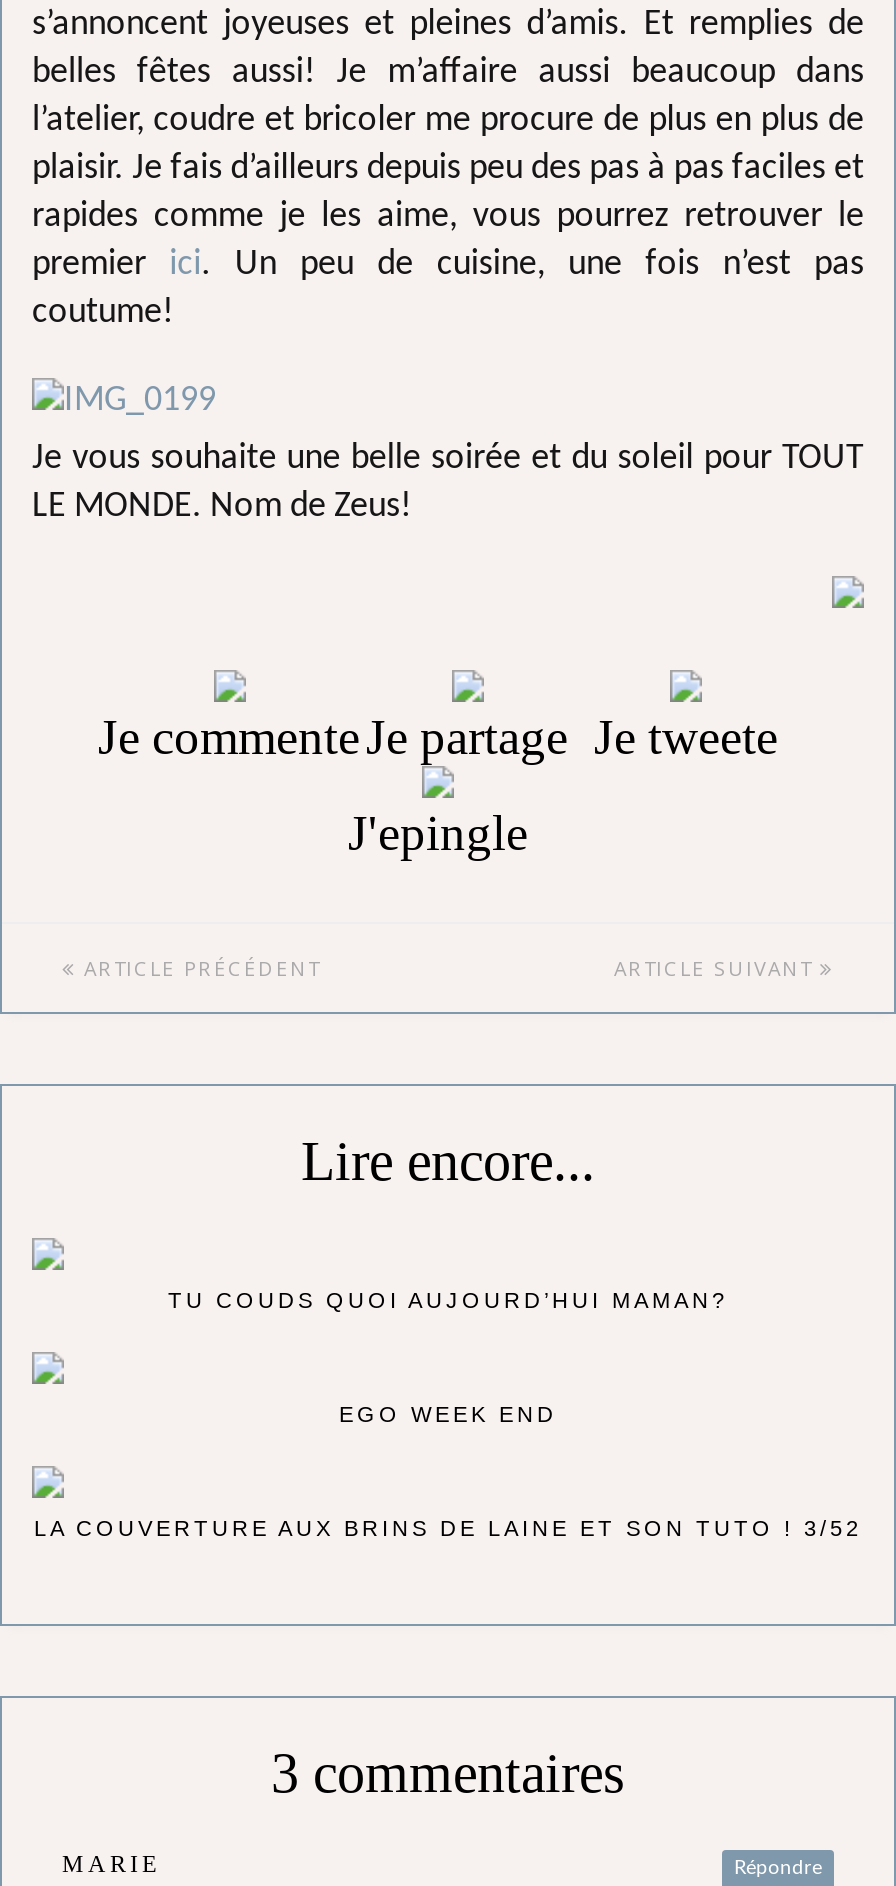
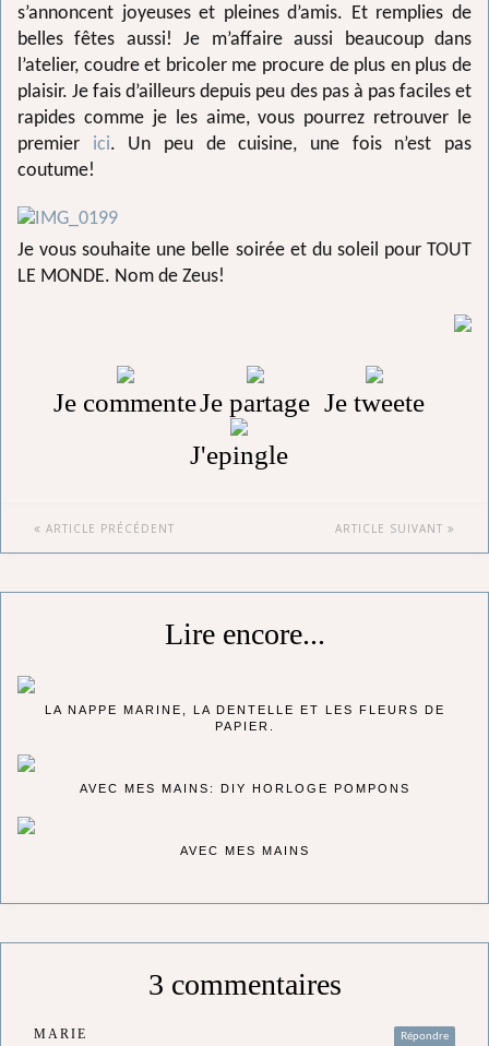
- TU COUDS QUOI AUJOURD’HUI MAMAN?
+ LA NAPPE MARINE, LA DENTELLE ET LES FLEURS DE
+ PAPIER.

- EGO WEEK END
+ AVEC MES MAINS: DIY HORLOGE POMPONS

- LA COUVERTURE AUX BRINS DE LAINE ET SON TUTO ! 3/52
+ AVEC MES MAINS
